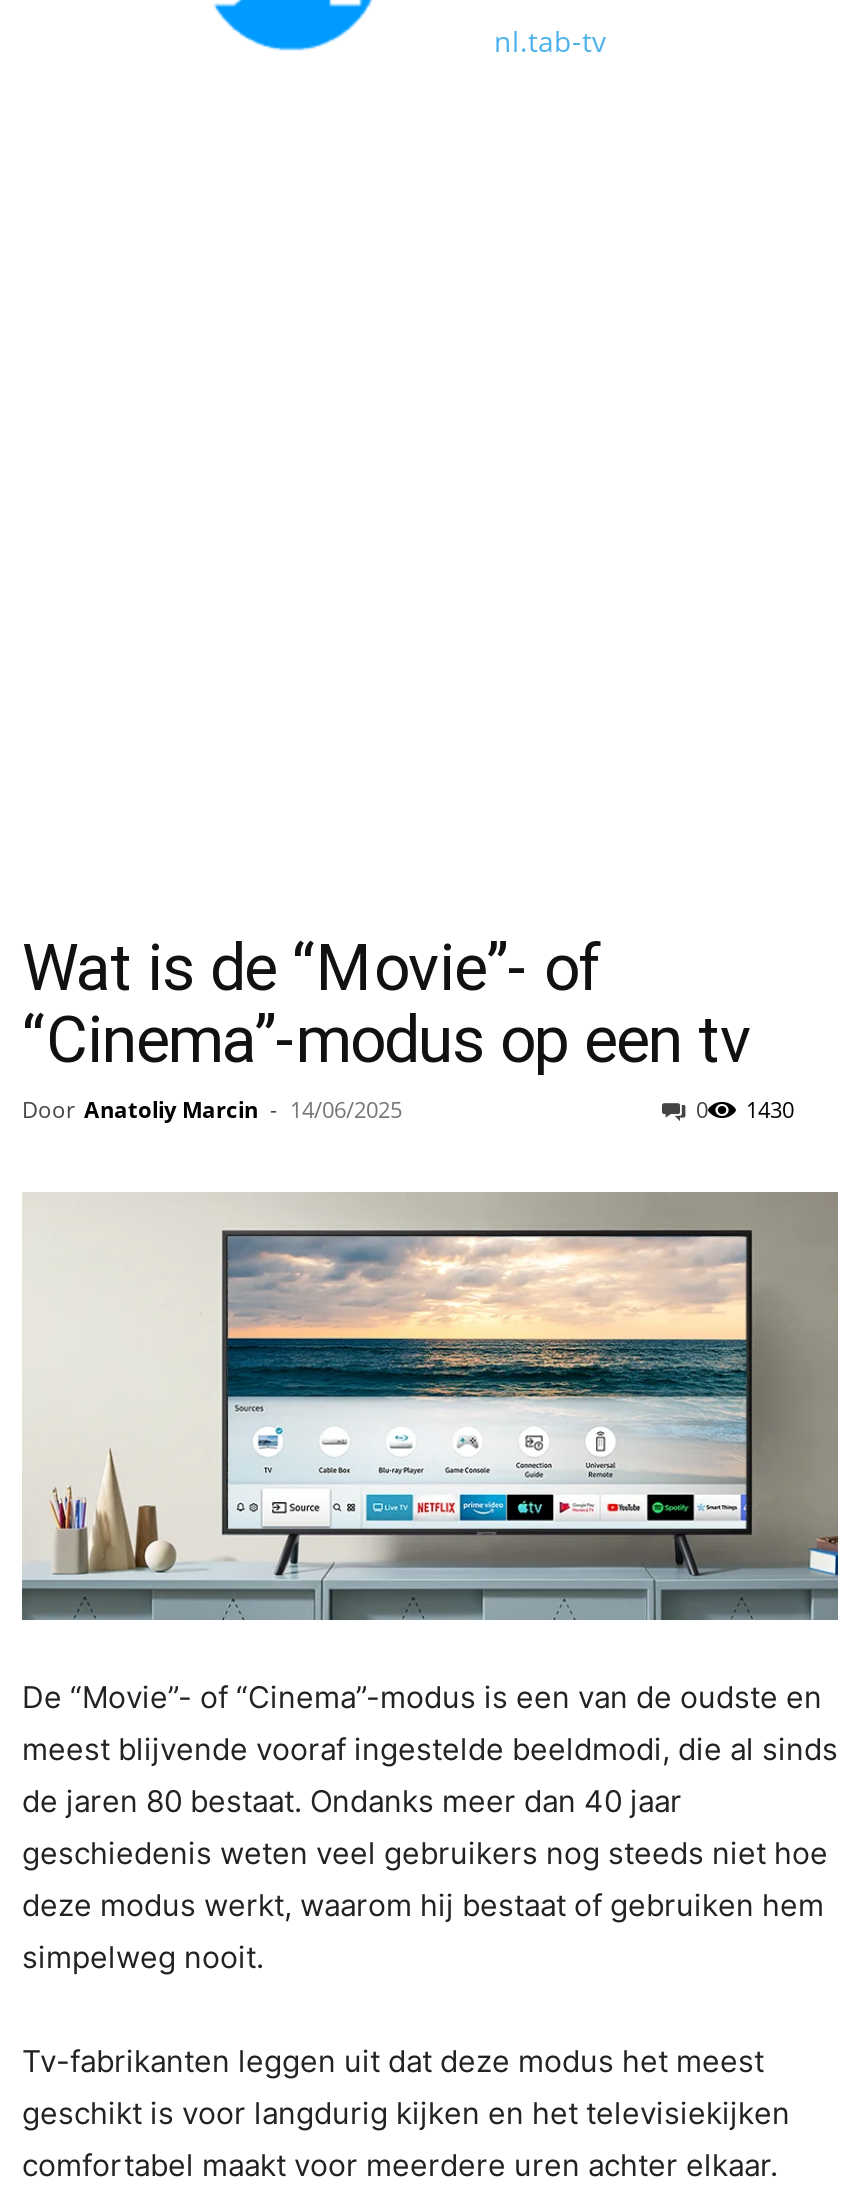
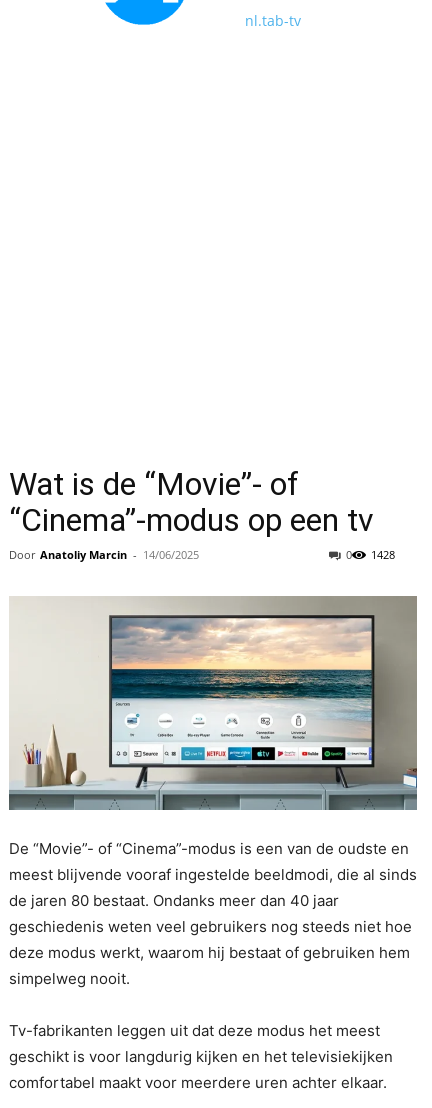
- 0 1430
+ 0 1428
